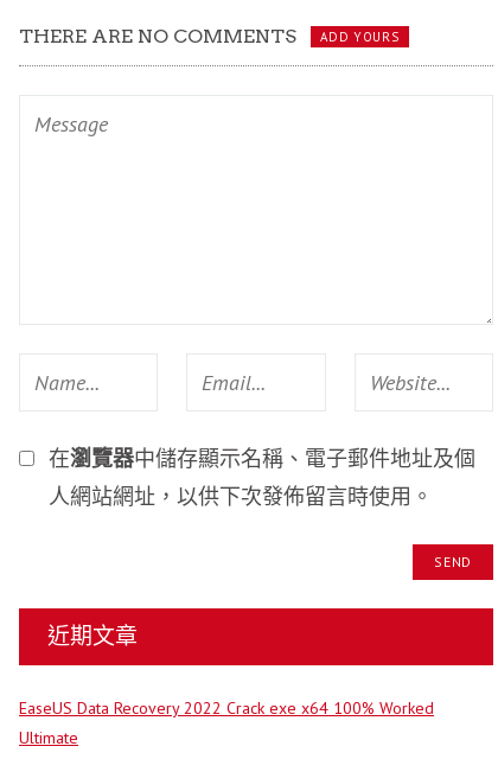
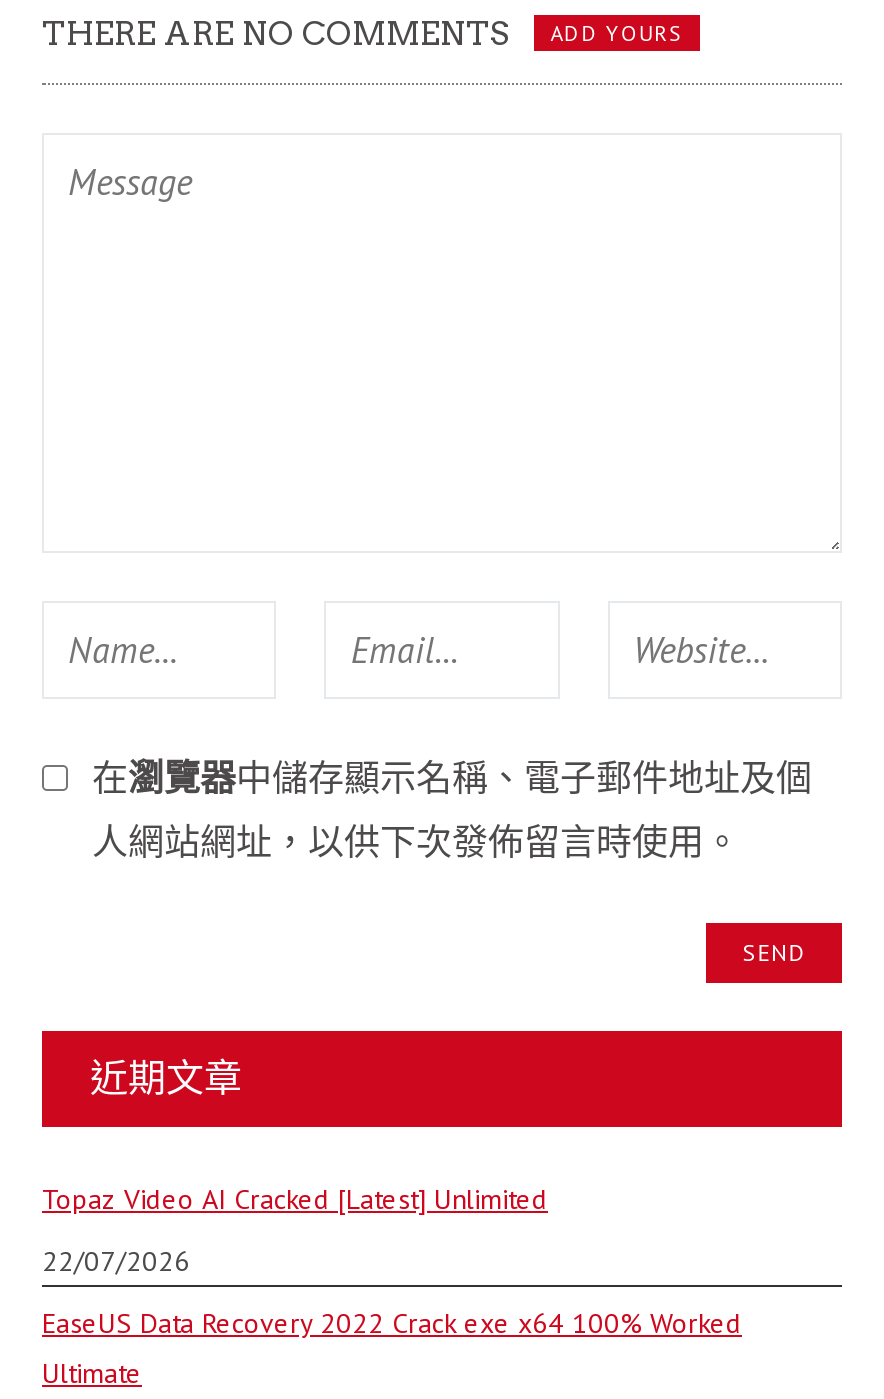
+ Topaz Video AI Cracked [Latest] Unlimited
+ 22/07/2026
